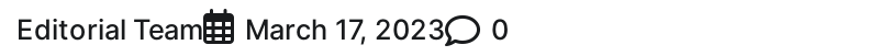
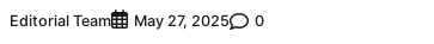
- Editorial Team March 17, 2023 0
+ Editorial Team May 27, 2025 0
